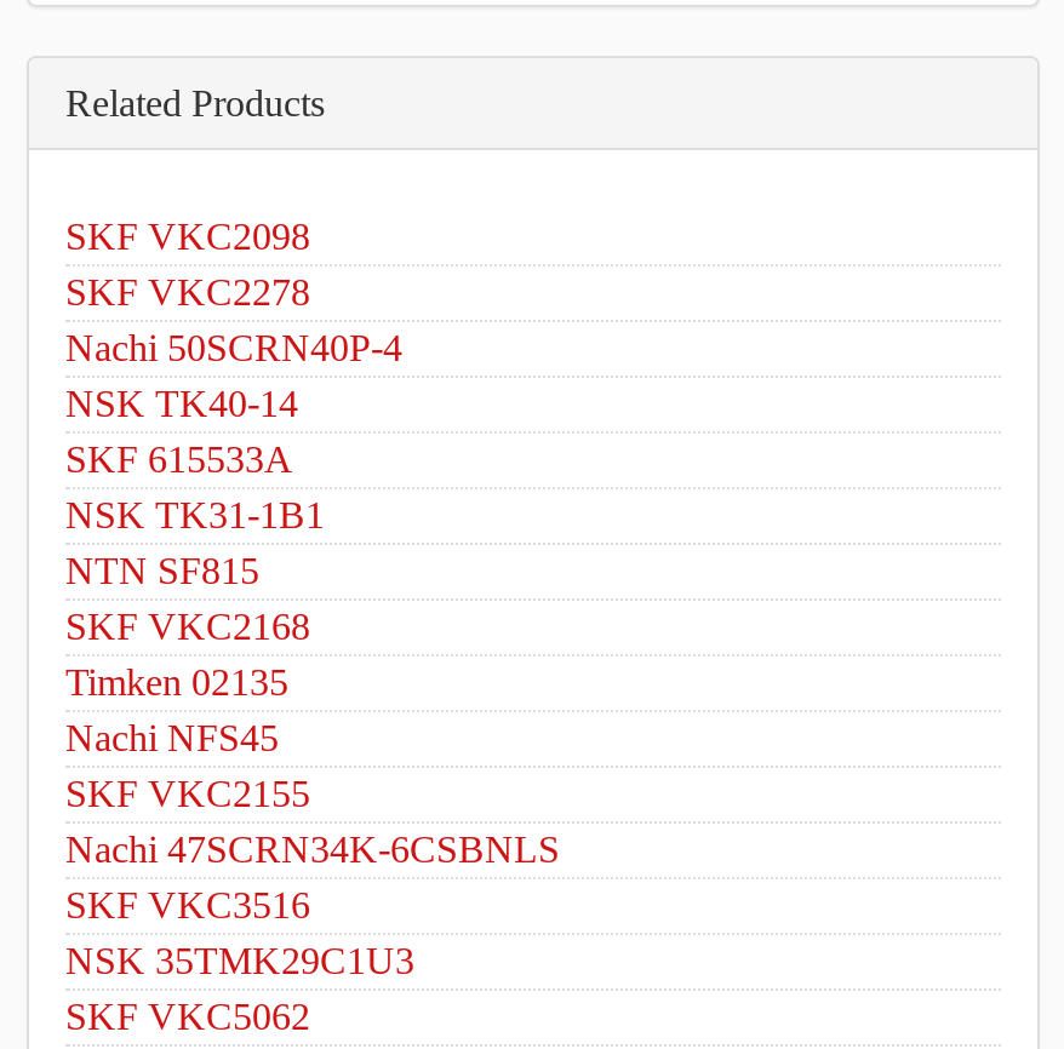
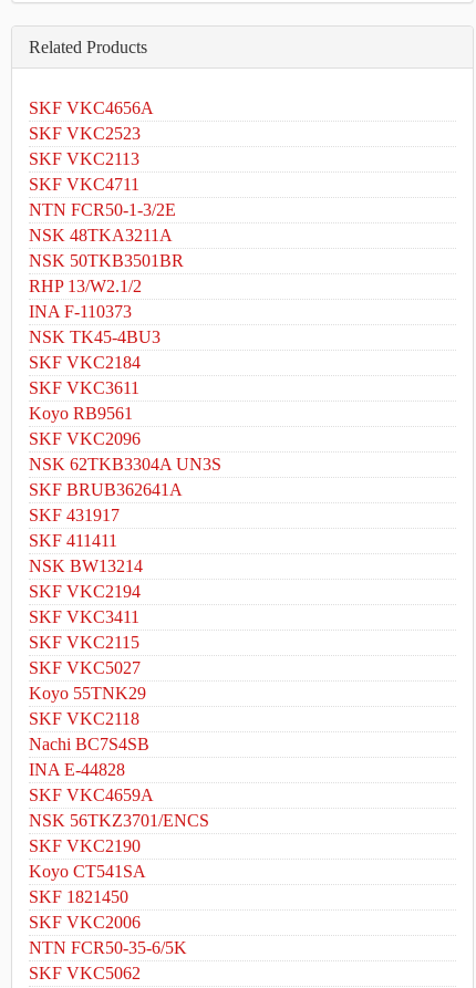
- SKF VKC2098
- SKF VKC2278
- Nachi 50SCRN40P-4
- NSK TK40-14
- SKF 615533A
- NSK TK31-1B1
- NTN SF815
- SKF VKC2168
- Timken 02135
- Nachi NFS45
- SKF VKC2155
- Nachi 47SCRN34K-6CSBNLS
- SKF VKC3516
- NSK 35TMK29C1U3
+ SKF VKC4656A
+ SKF VKC2523
+ SKF VKC2113
+ SKF VKC4711
+ NTN FCR50-1-3/2E
+ NSK 48TKA3211A
+ NSK 50TKB3501BR
+ RHP 13/W2.1/2
+ INA F-110373
+ NSK TK45-4BU3
+ SKF VKC2184
+ SKF VKC3611
+ Koyo RB9561
+ SKF VKC2096
+ NSK 62TKB3304A UN3S
+ SKF BRUB362641A
+ SKF 431917
+ SKF 411411
+ NSK BW13214
+ SKF VKC2194
+ SKF VKC3411
+ SKF VKC2115
+ SKF VKC5027
+ Koyo 55TNK29
+ SKF VKC2118
+ Nachi BC7S4SB
+ INA E-44828
+ SKF VKC4659A
+ NSK 56TKZ3701/ENCS
+ SKF VKC2190
+ Koyo CT541SA
+ SKF 1821450
+ SKF VKC2006
+ NTN FCR50-35-6/5K
